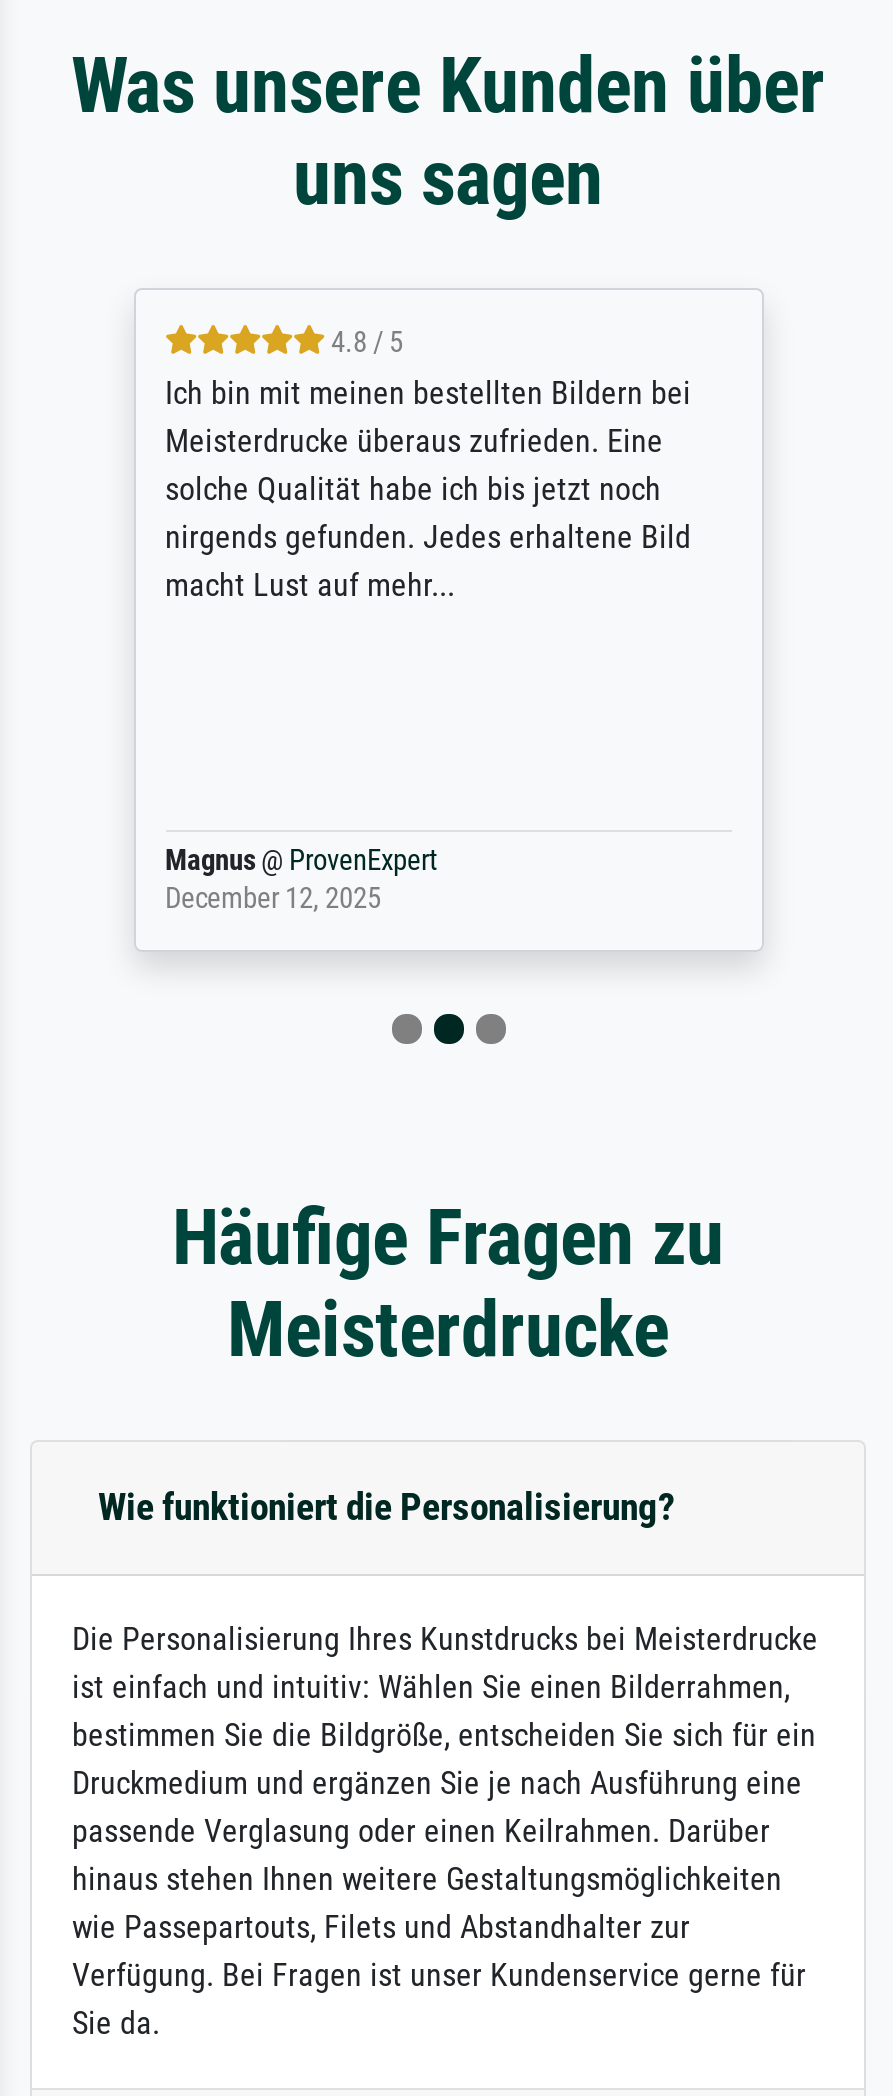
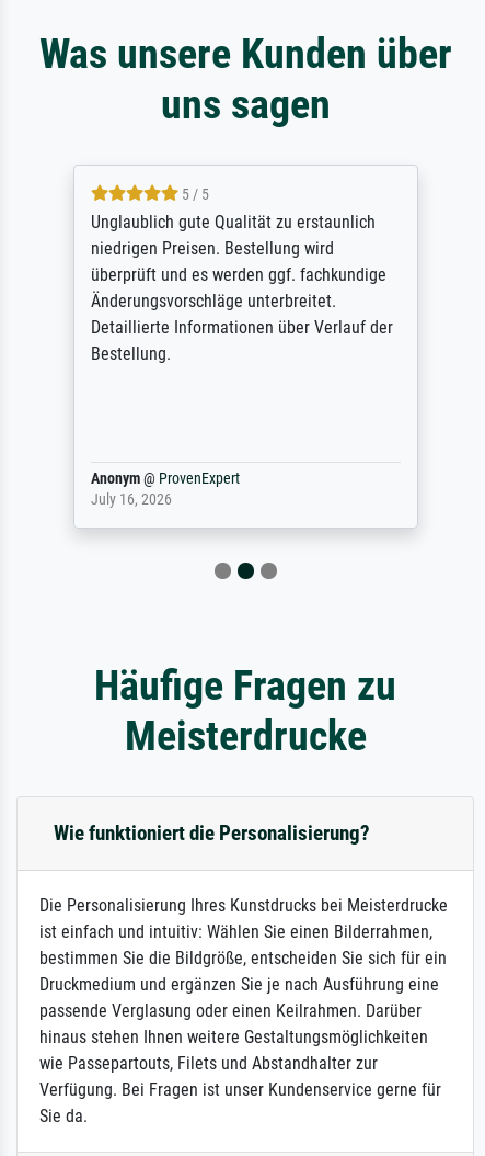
- 4.8 / 5
- Ich bin mit meinen bestellten Bildern bei
- Meisterdrucke überaus zufrieden. Eine
- solche Qualität habe ich bis jetzt noch
- nirgends gefunden. Jedes erhaltene Bild
- macht Lust auf mehr...
+ 5 / 5
+ Unglaublich gute Qualität zu erstaunlich
+ niedrigen Preisen. Bestellung wird
+ überprüft und es werden ggf. fachkundige
+ Änderungsvorschläge unterbreitet.
+ Detaillierte Informationen über Verlauf der
+ Bestellung.

- Magnus @ ProvenExpert
- December 12, 2025
+ Anonym @ ProvenExpert
+ July 16, 2026
